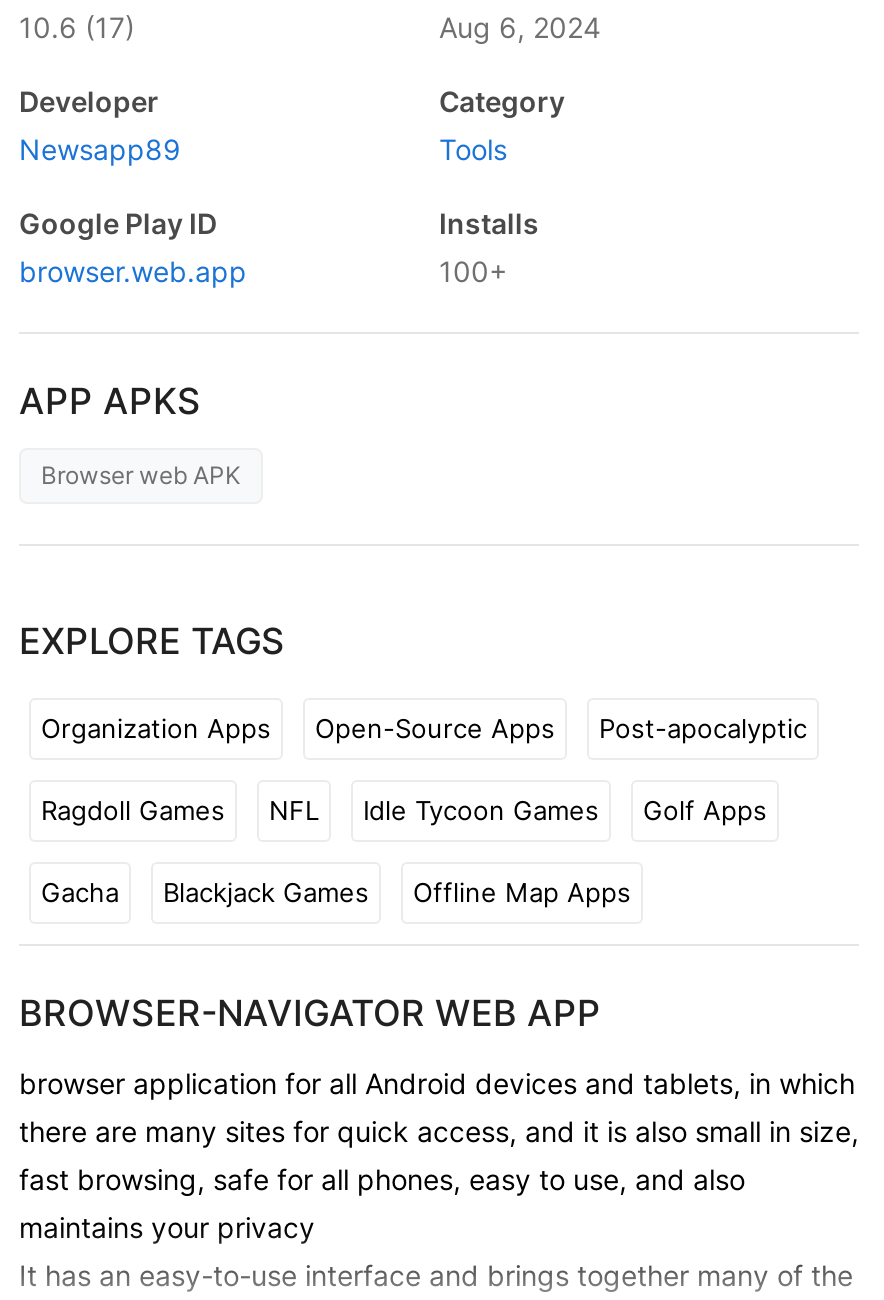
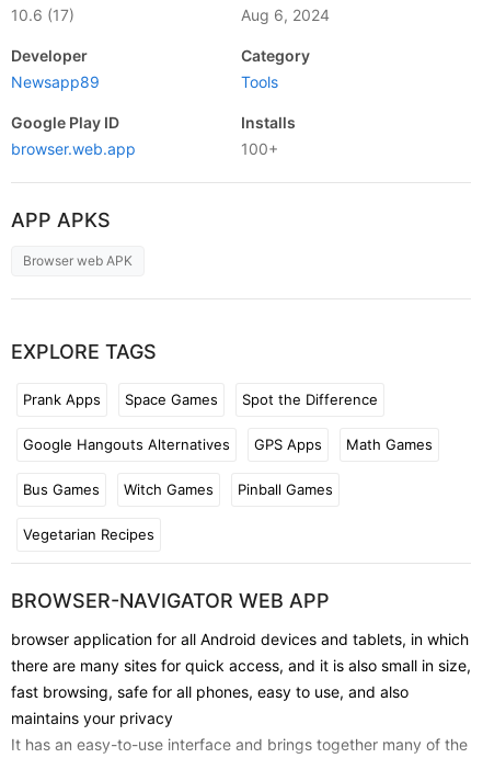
- Organization Apps
- Open-Source Apps
- Post-apocalyptic
- Ragdoll Games
- NFL
- Idle Tycoon Games
- Golf Apps
- Gacha
- Blackjack Games
- Offline Map Apps
+ Prank Apps
+ Space Games
+ Spot the Difference
+ Google Hangouts Alternatives
+ GPS Apps
+ Math Games
+ Bus Games
+ Witch Games
+ Pinball Games
+ Vegetarian Recipes
